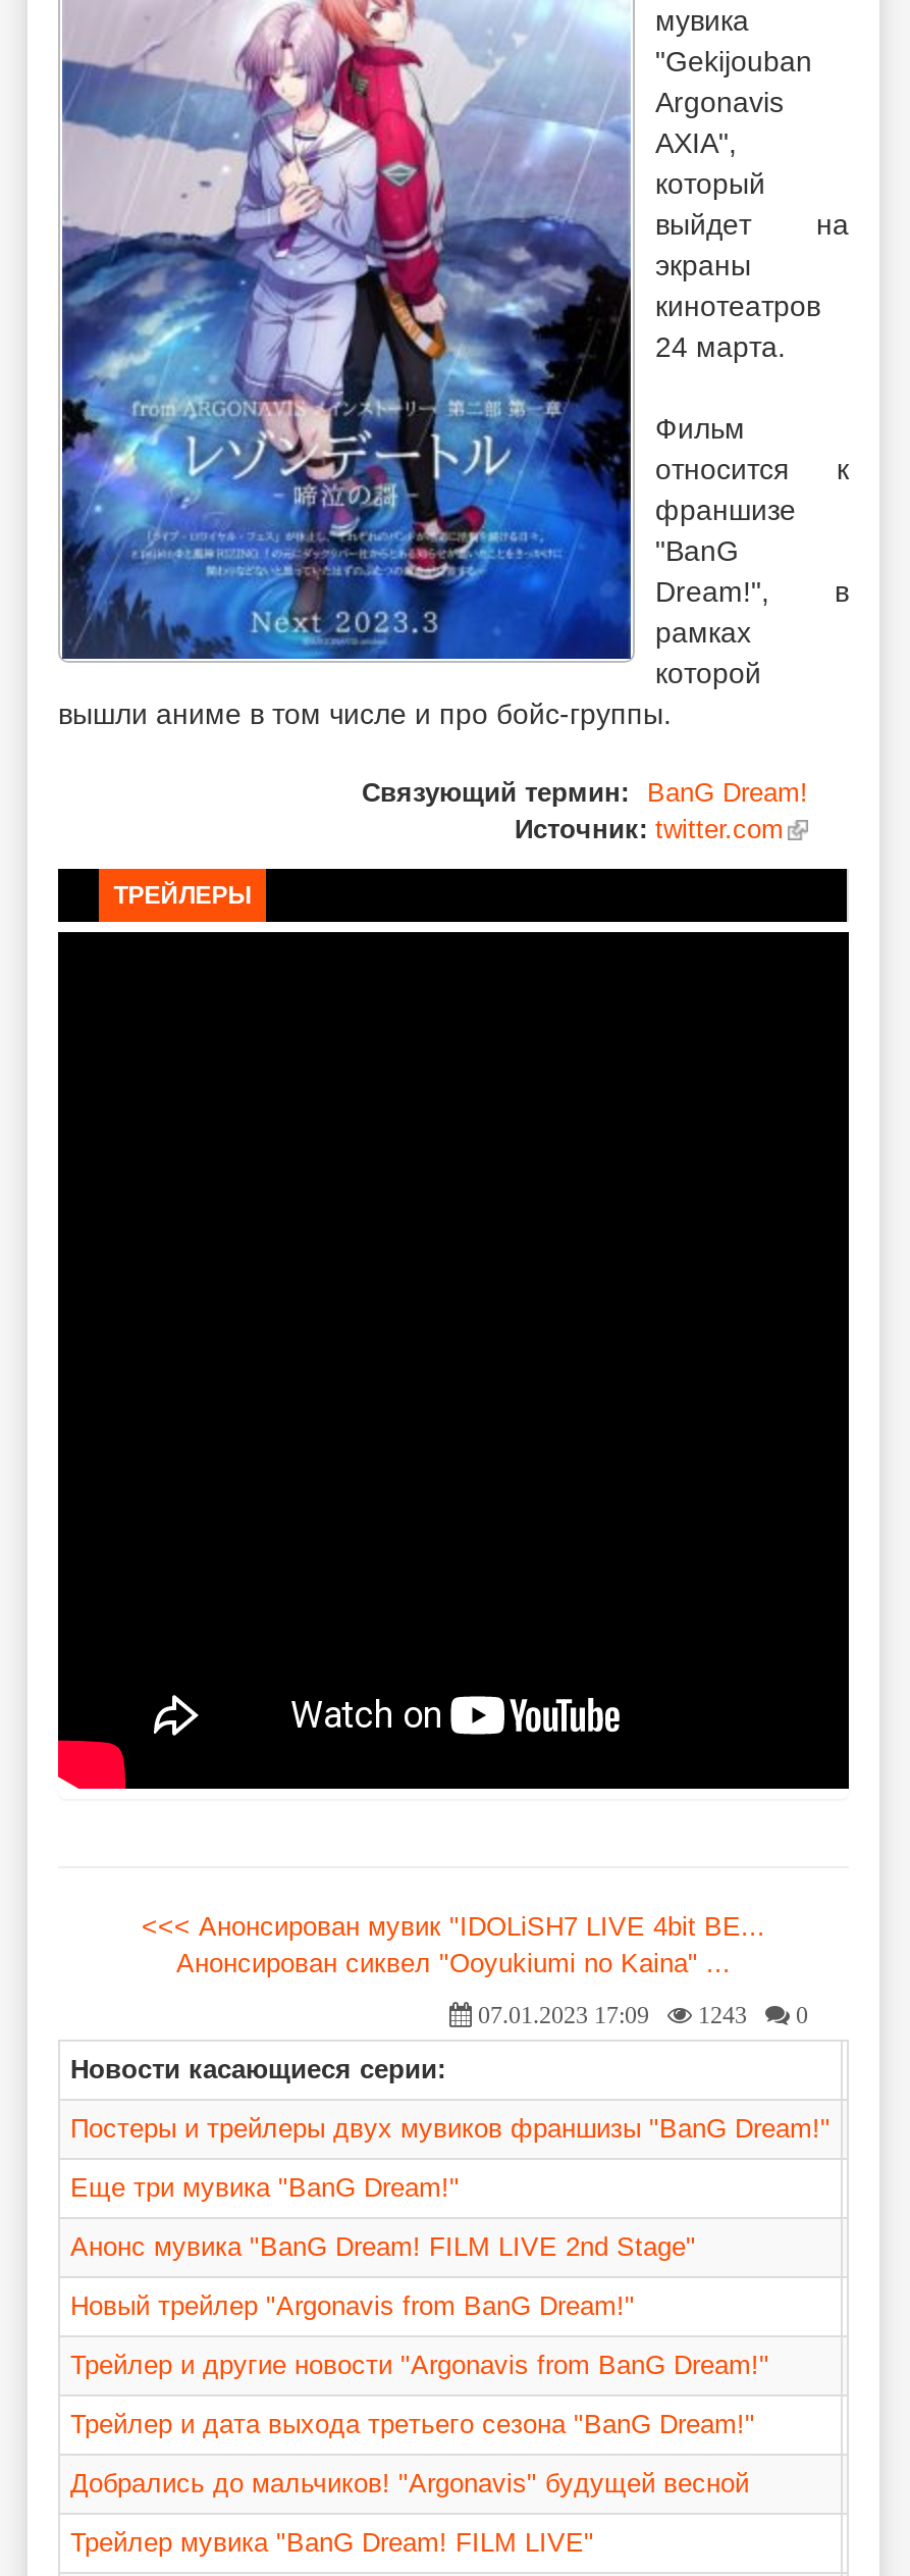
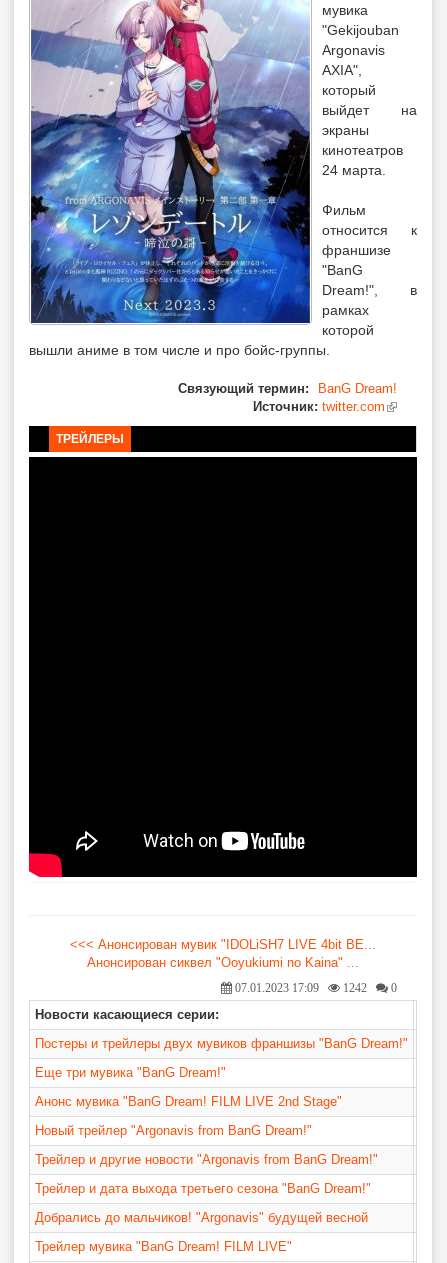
- 07.01.2023 17:09 1243 0
+ 07.01.2023 17:09 1242 0
